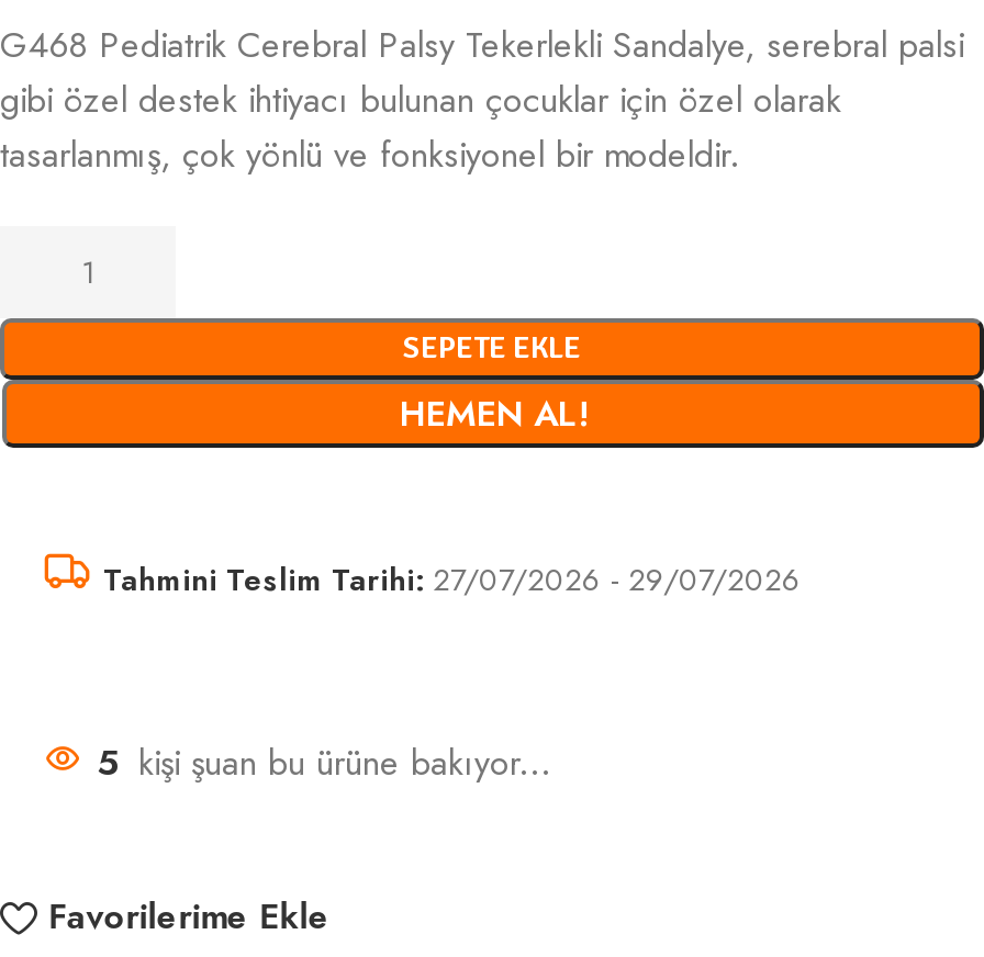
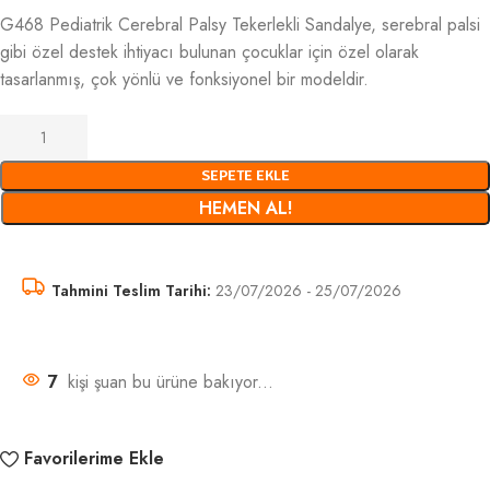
- Tahmini Teslim Tarihi: 27/07/2026 - 29/07/2026
+ Tahmini Teslim Tarihi: 23/07/2026 - 25/07/2026

- 5 kişi şuan bu ürüne bakıyor...
+ 7 kişi şuan bu ürüne bakıyor...
